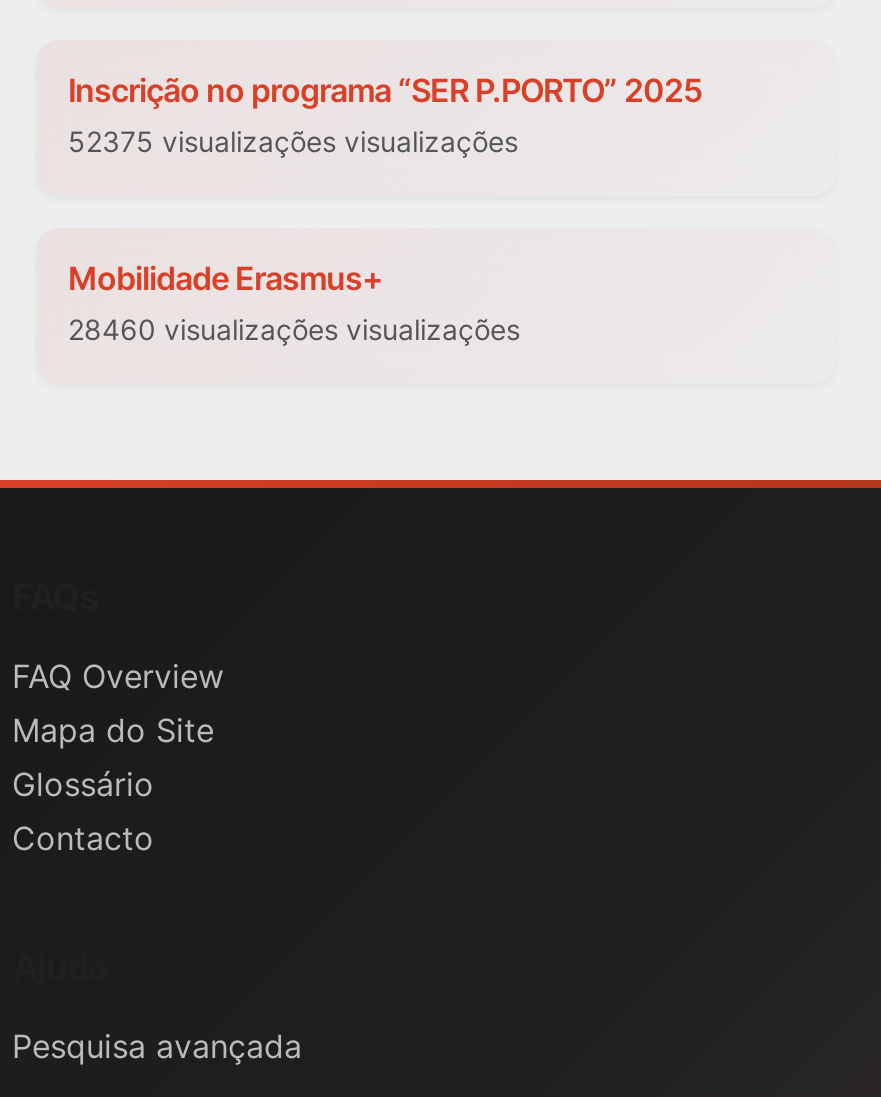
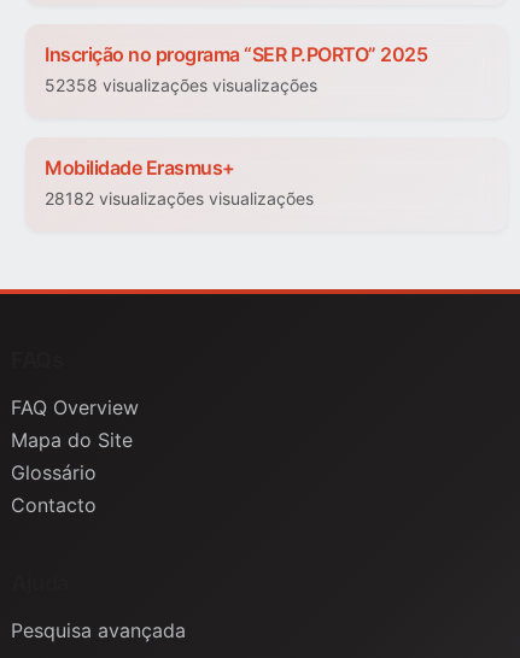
- 52375 visualizações visualizações
+ 52358 visualizações visualizações

- 28460 visualizações visualizações
+ 28182 visualizações visualizações
